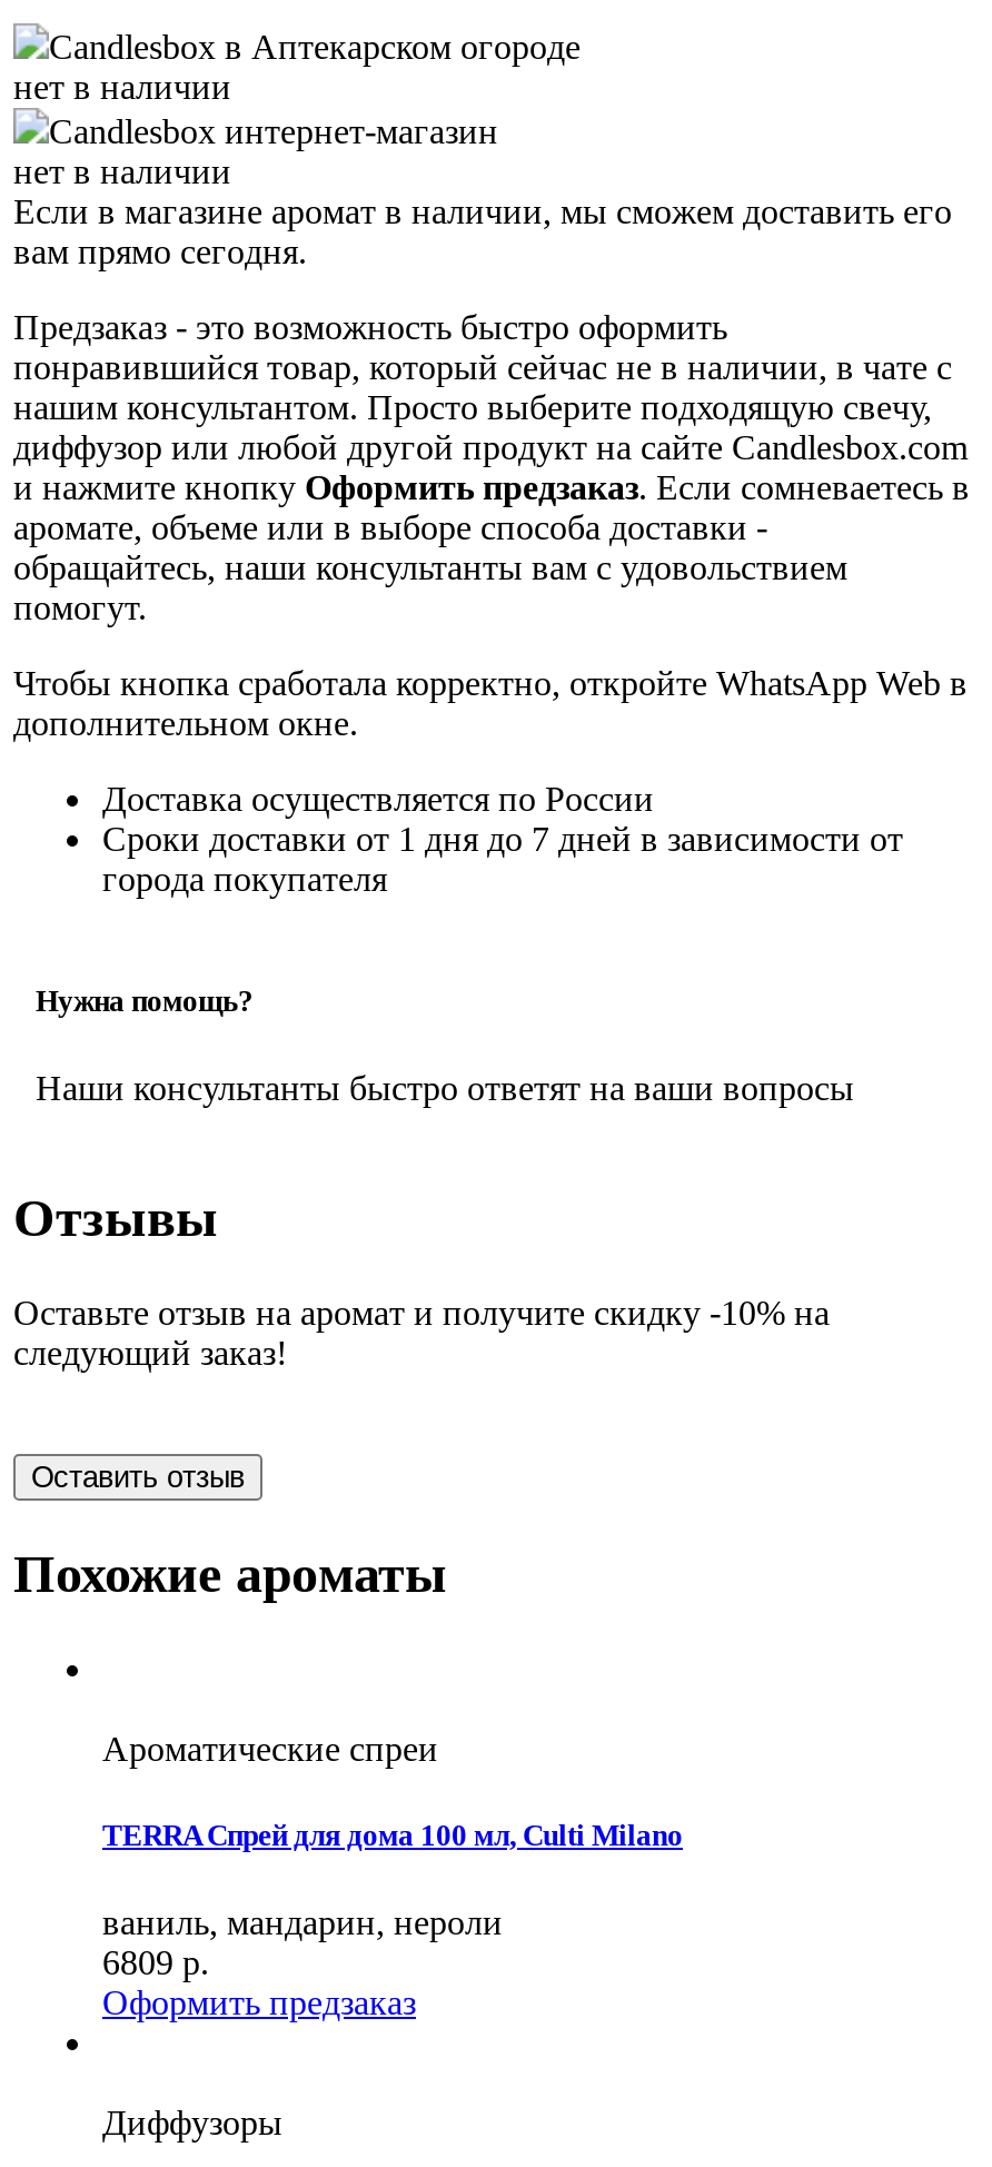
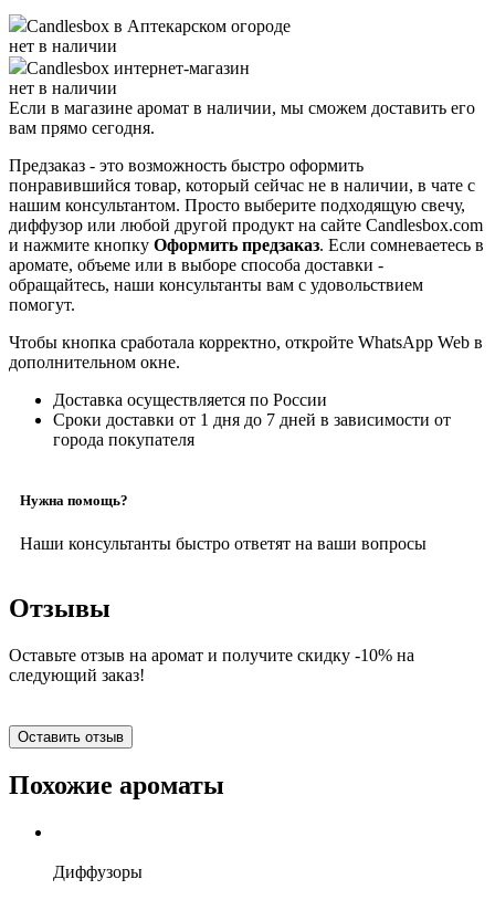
- Ароматические спреи
- TERRA Спрей для дома 100 мл, Culti Milano
- ваниль, мандарин, нероли
- 6809 р.
- Оформить предзаказ
